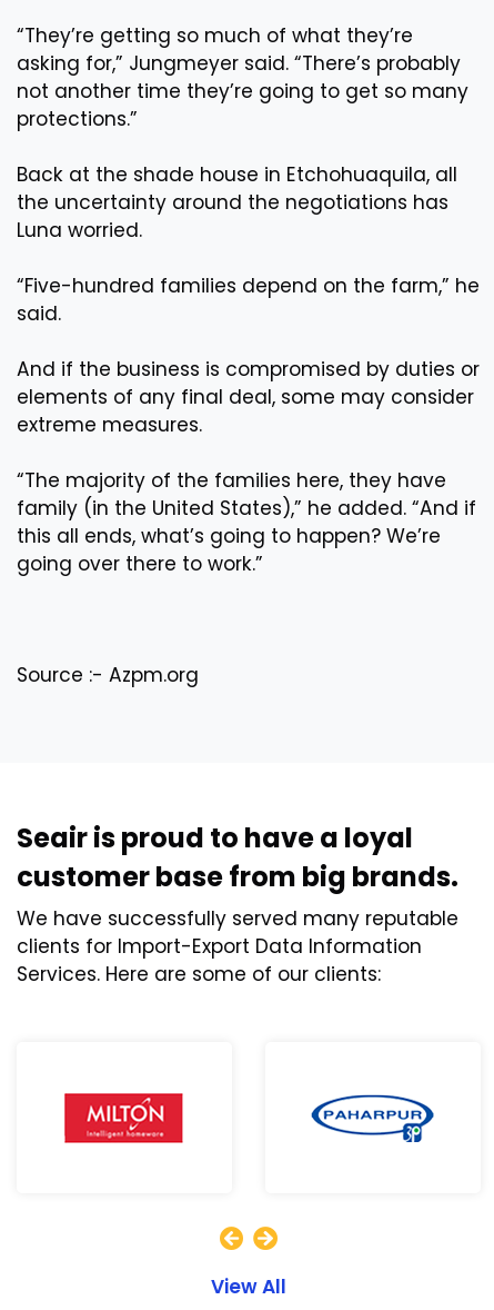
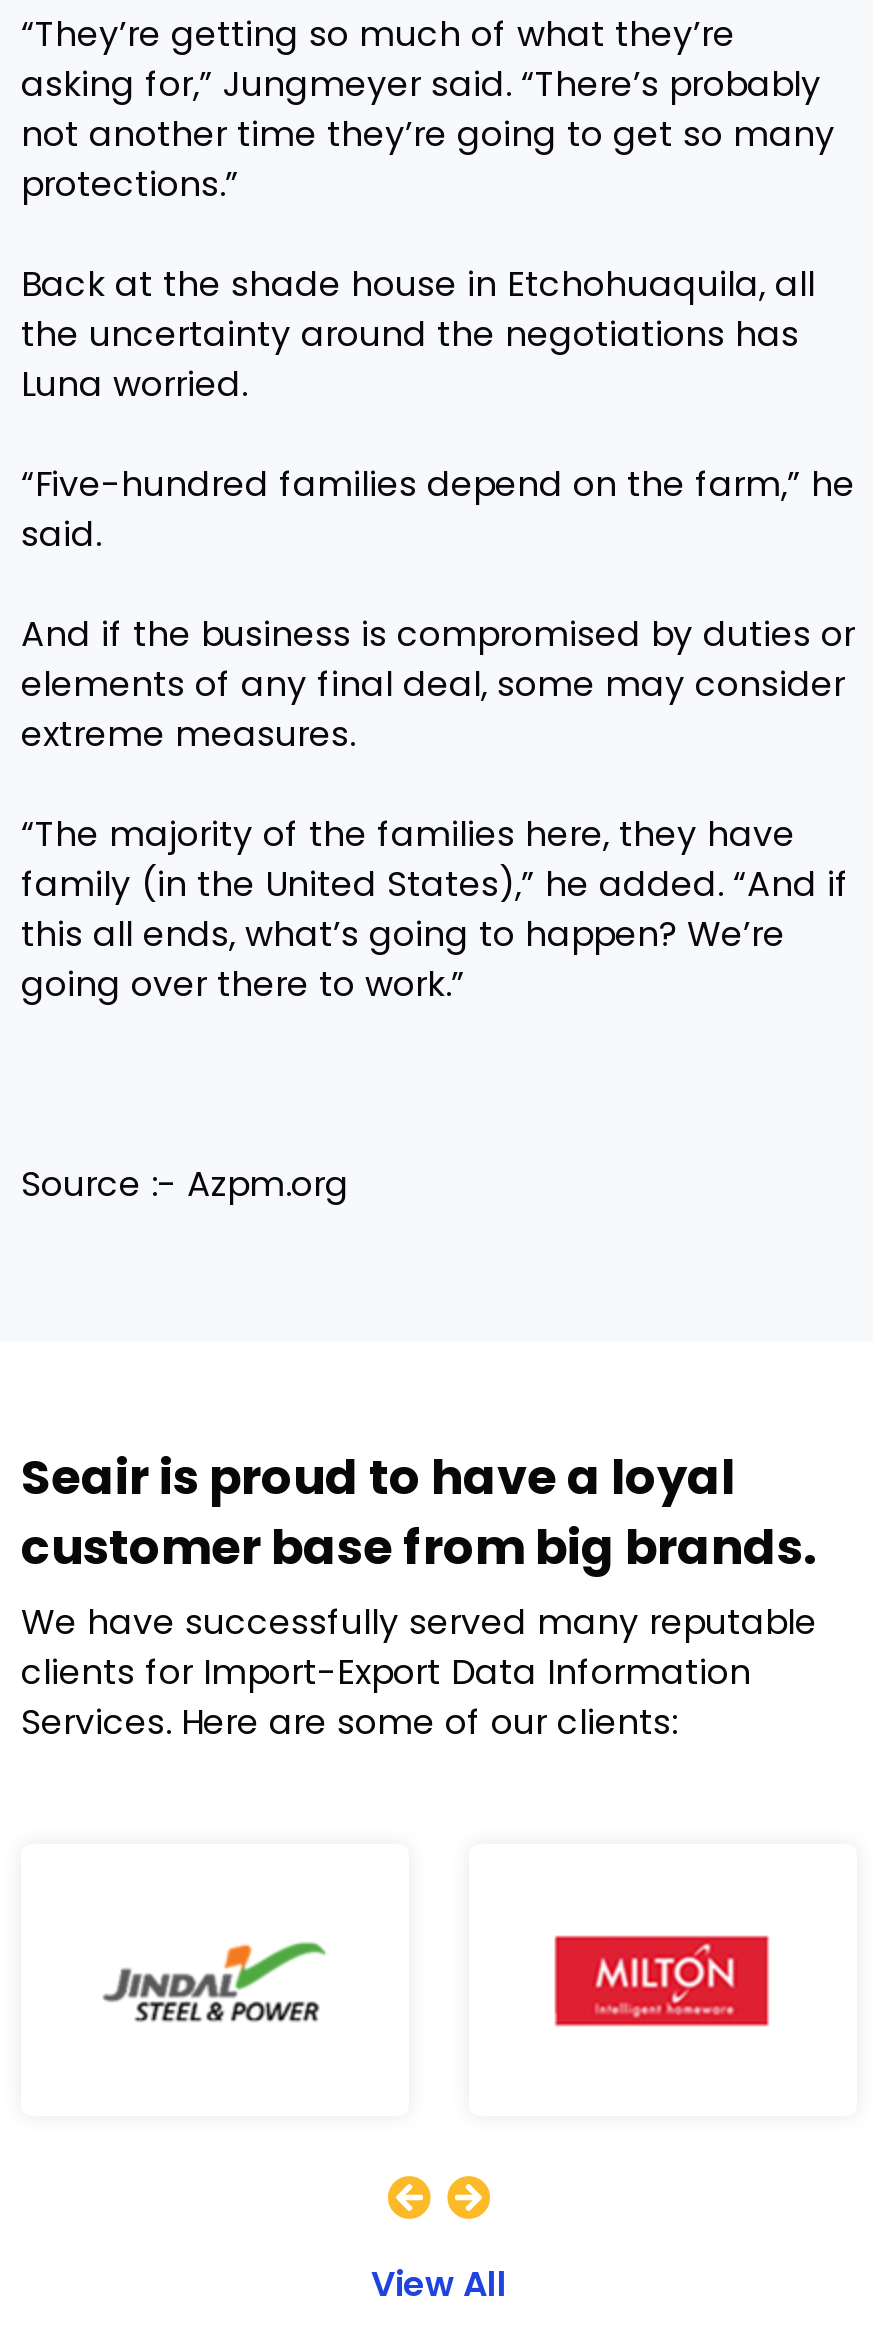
- [image]
+ [image]

- [image]
+ [image]
